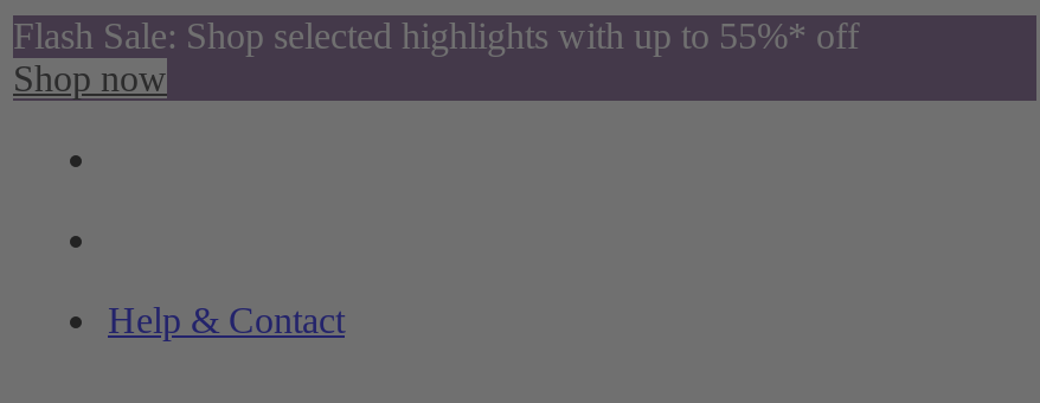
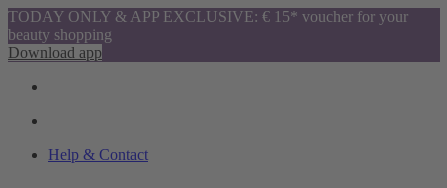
- Flash Sale: Shop selected highlights with up to 55%* off
- Shop now
+ TODAY ONLY & APP EXCLUSIVE: € 15* voucher for your
+ beauty shopping
+ Download app
